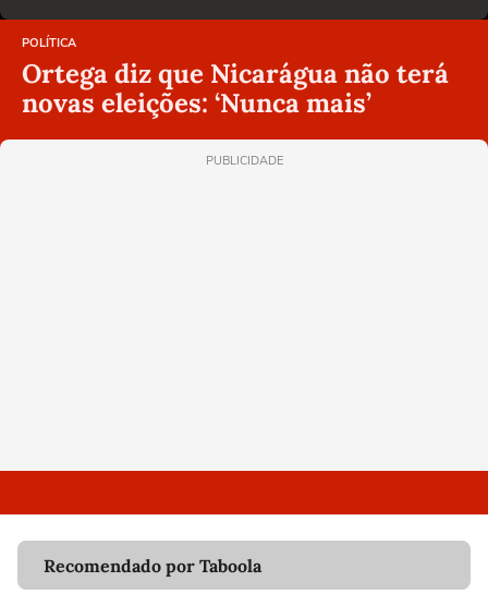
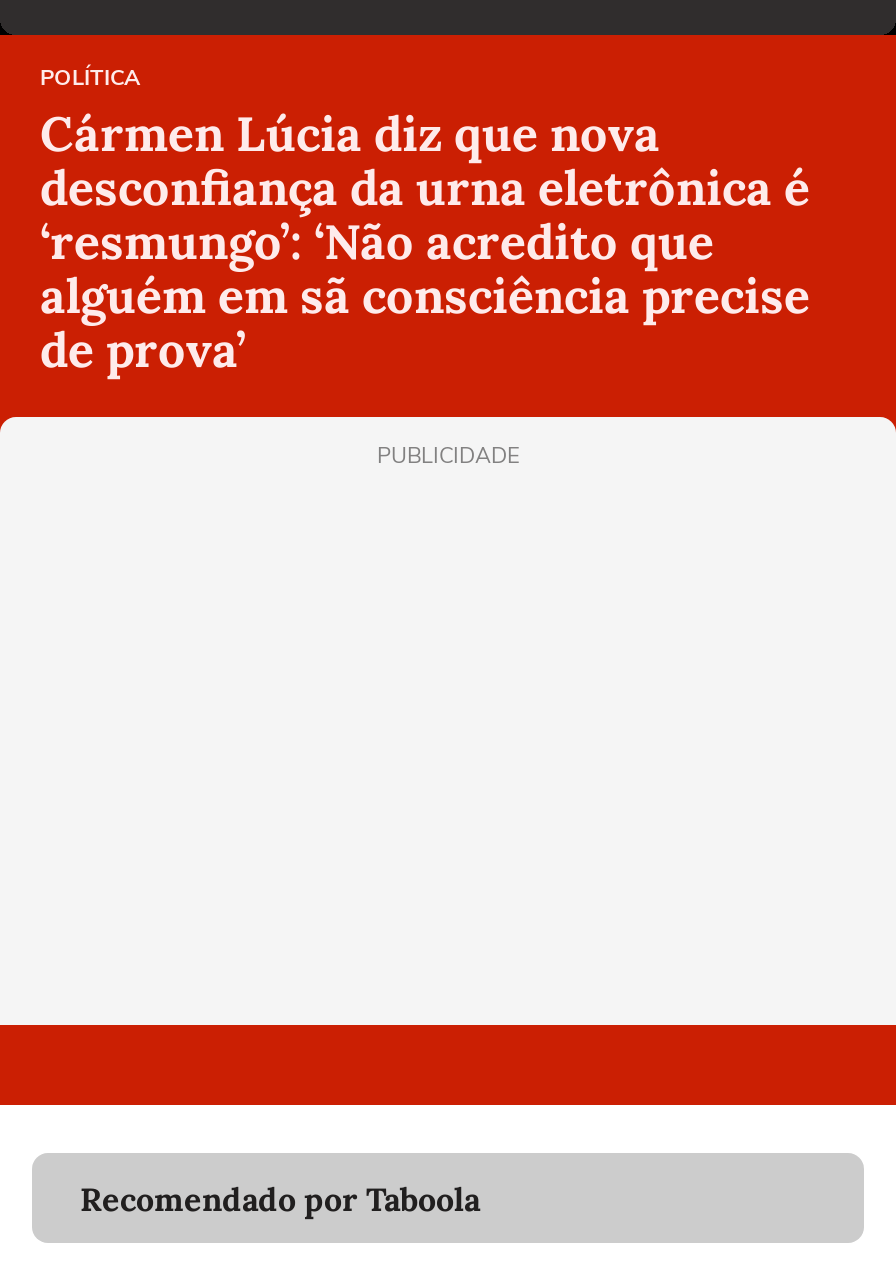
- Ortega diz que Nicarágua não terá
- novas eleições: ‘Nunca mais’
+ Cármen Lúcia diz que nova
+ desconfiança da urna eletrônica é
+ ‘resmungo’: ‘Não acredito que
+ alguém em sã consciência precise
+ de prova’
